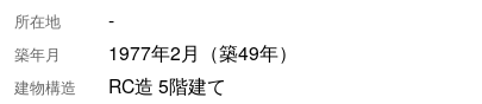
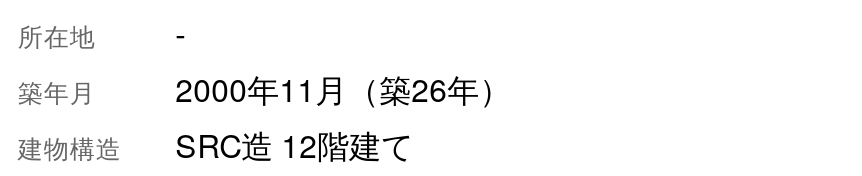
- 1977年2月（築49年）
+ 2000年11月（築26年）

- 建物構造 RC造 5階建て
+ 建物構造 SRC造 12階建て
